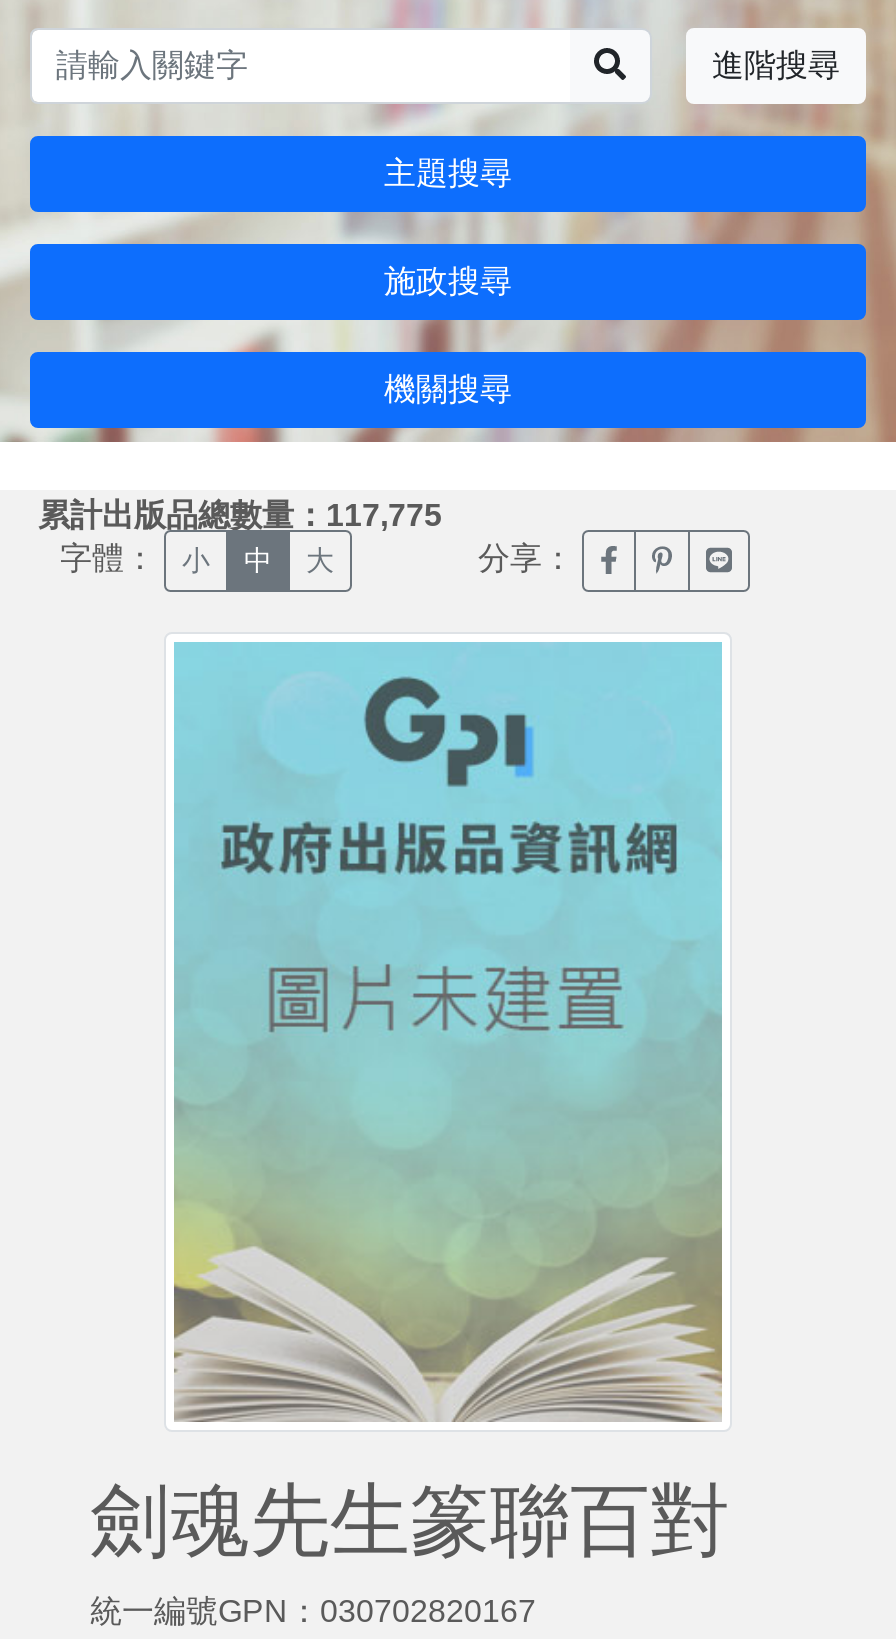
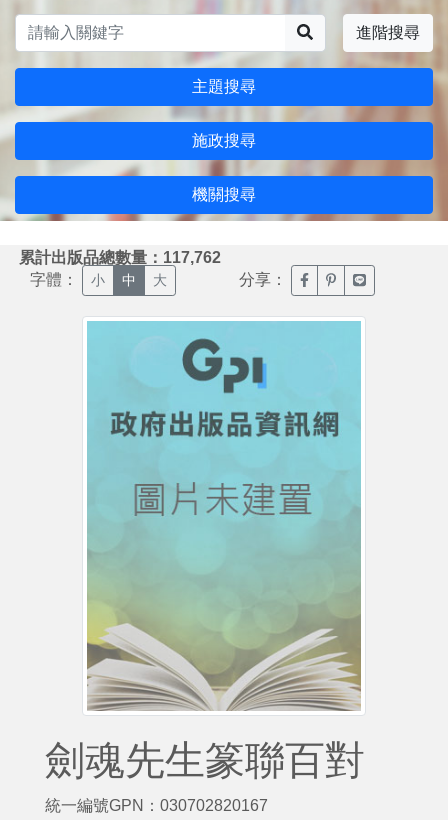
- 累計出版品總數量：117,775
+ 累計出版品總數量：117,762
